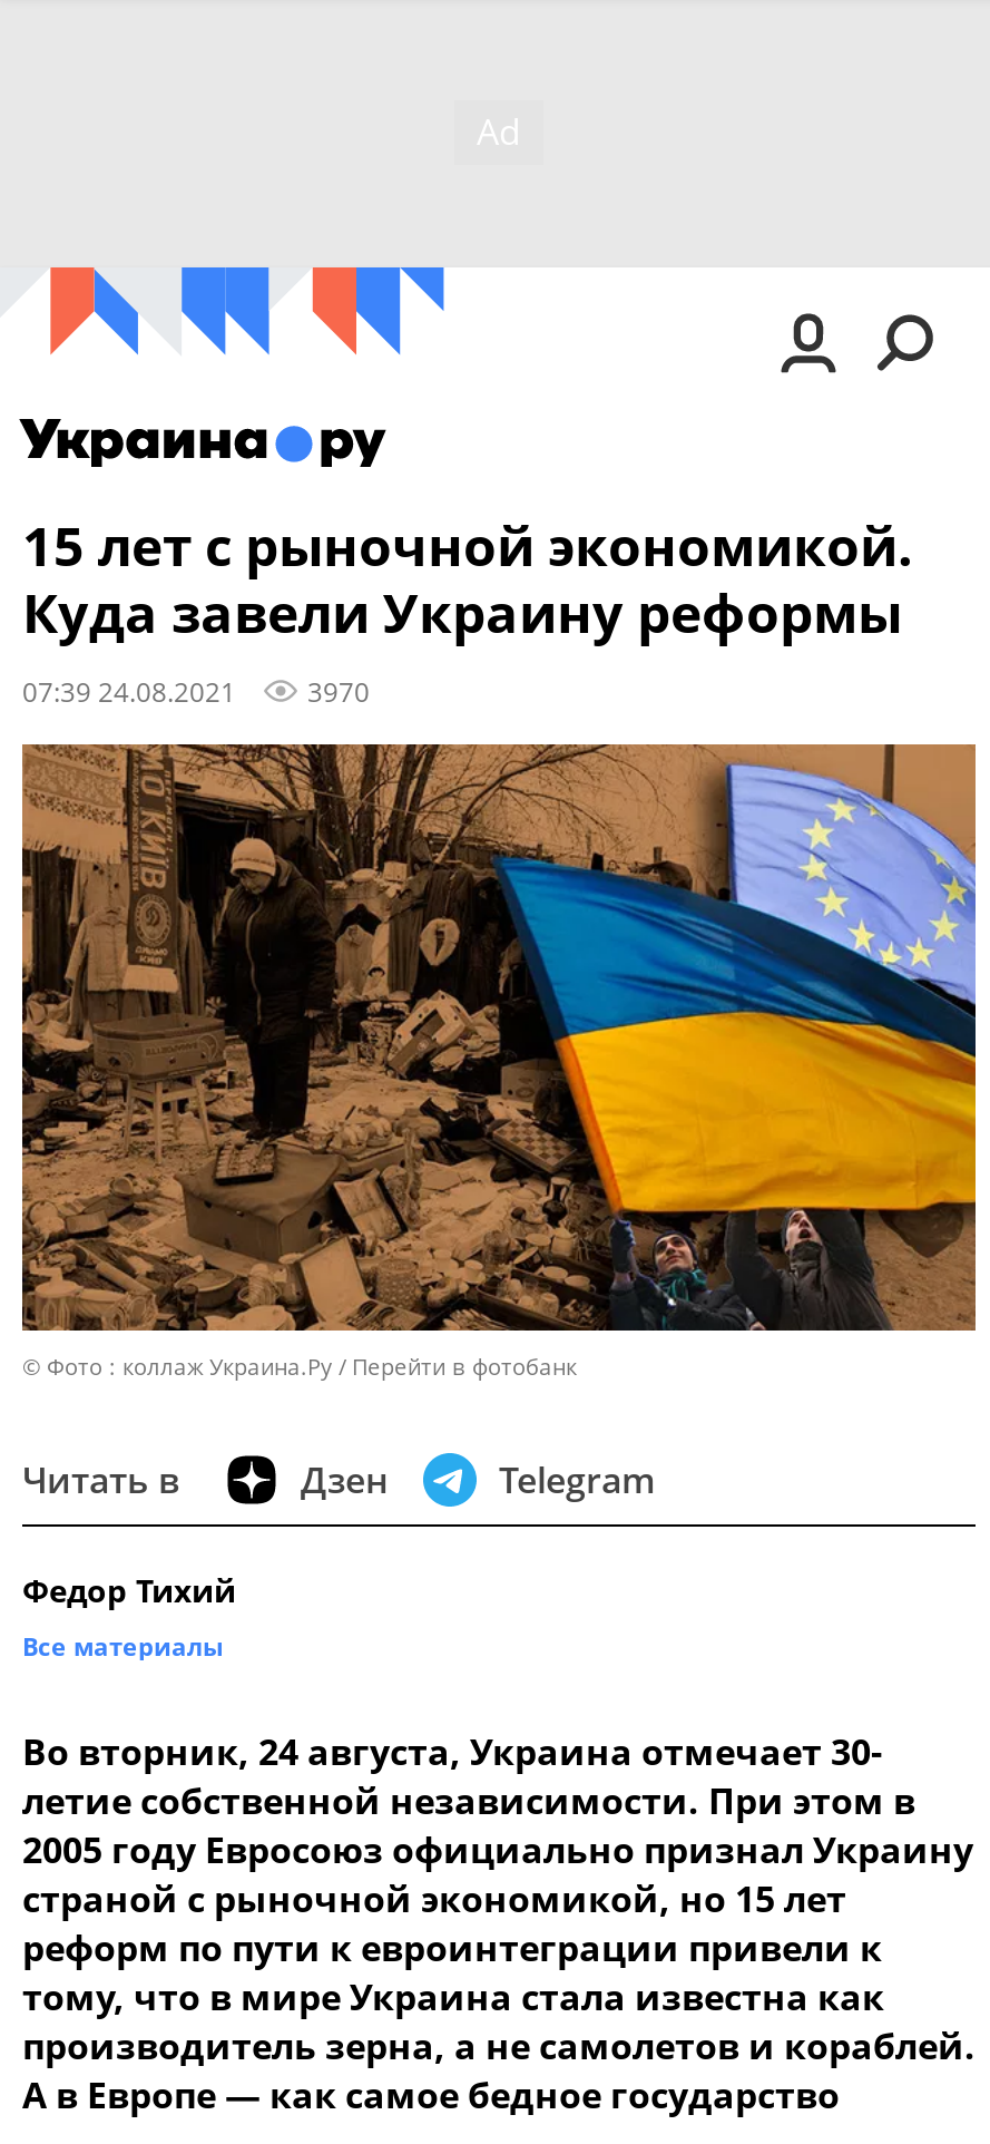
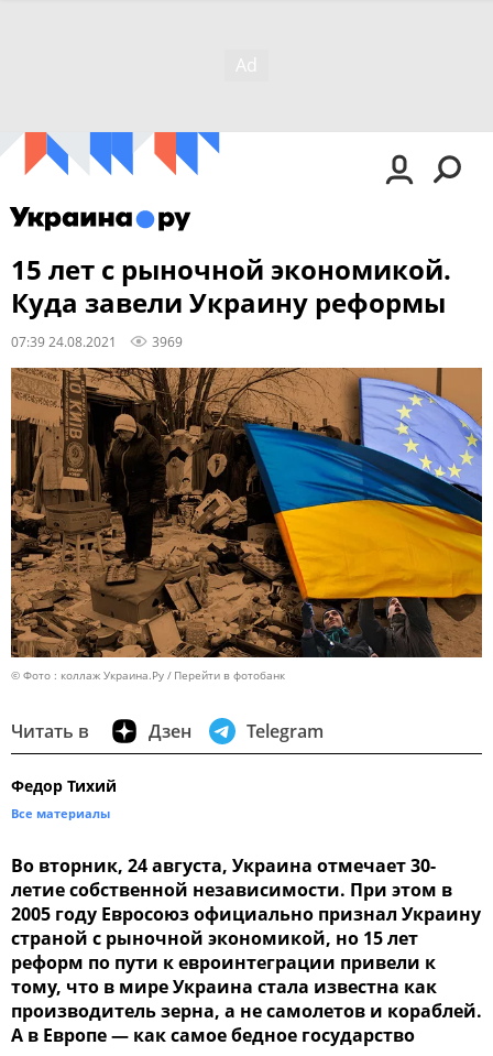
- 07:39 24.08.2021 3970
+ 07:39 24.08.2021 3969
